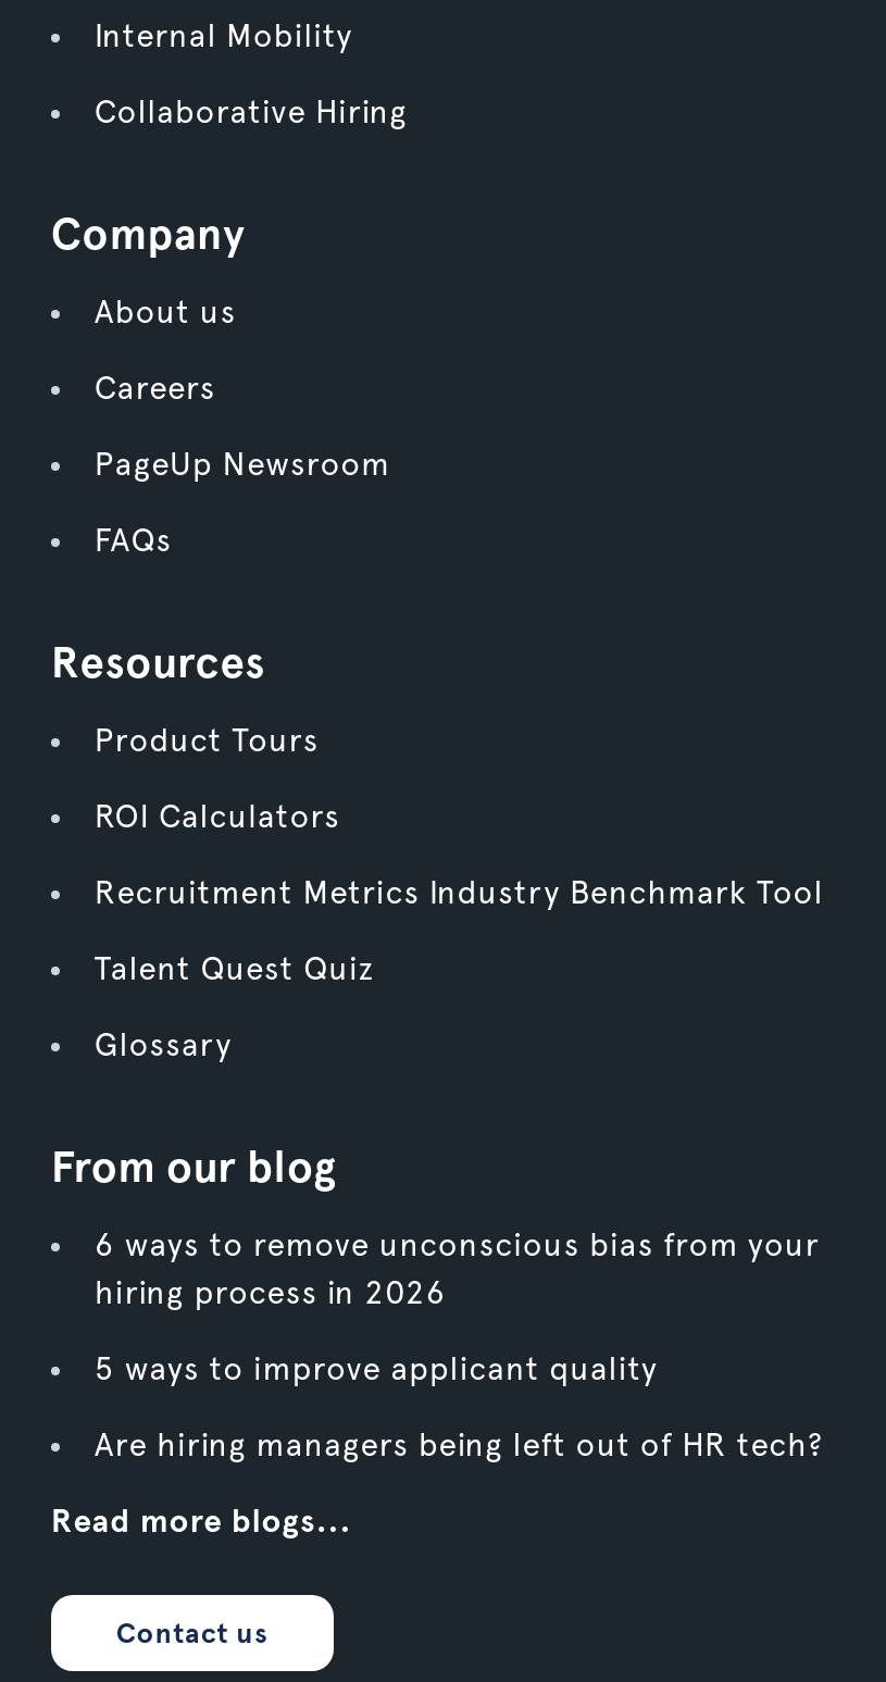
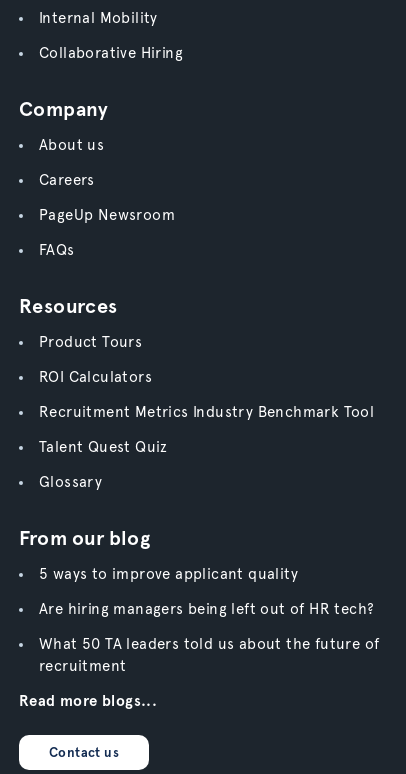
- 6 ways to remove unconscious bias from your
- hiring process in 2026

moved up: 5 ways to improve applicant quality | Are hiring managers being left out of HR tech?

+ What 50 TA leaders told us about the future of
+ recruitment
